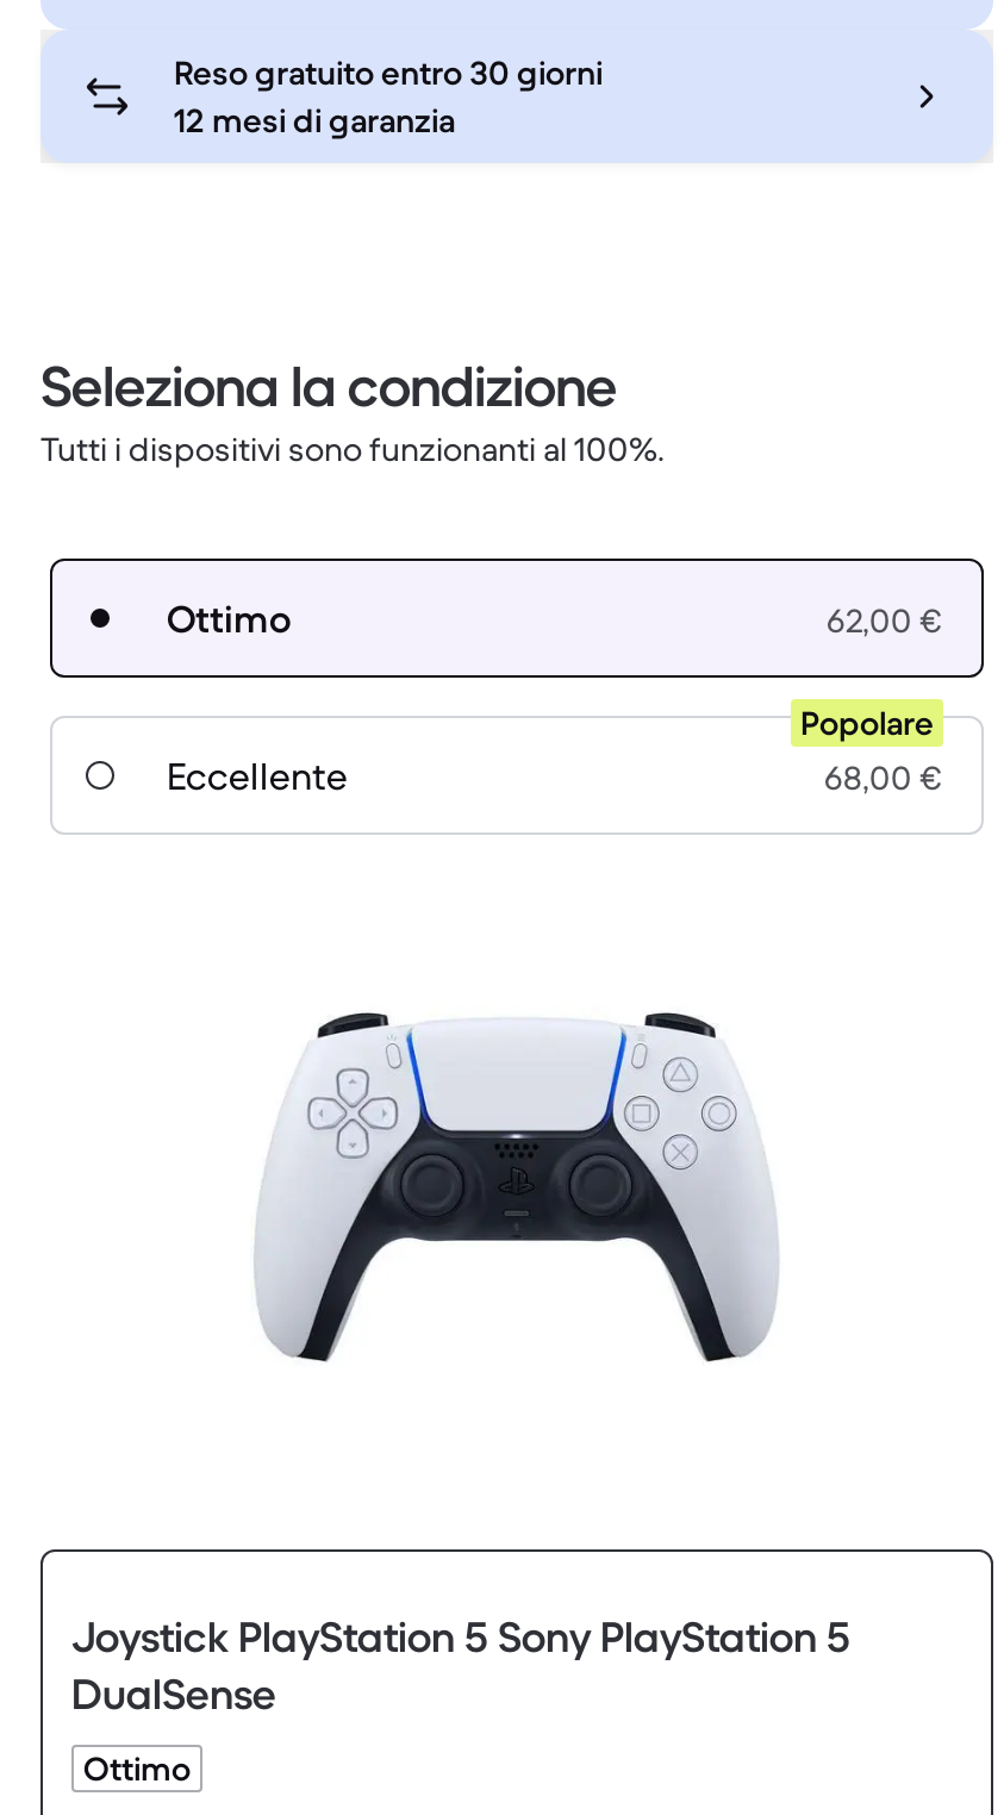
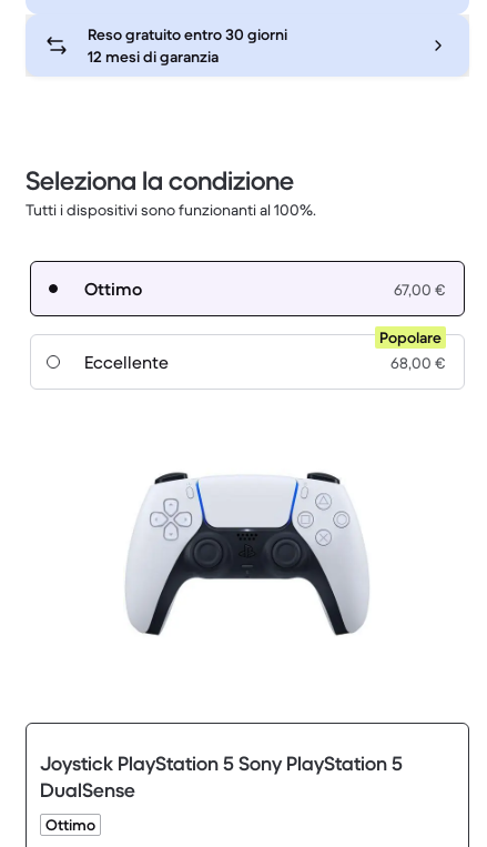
- 62,00 €
+ 67,00 €
